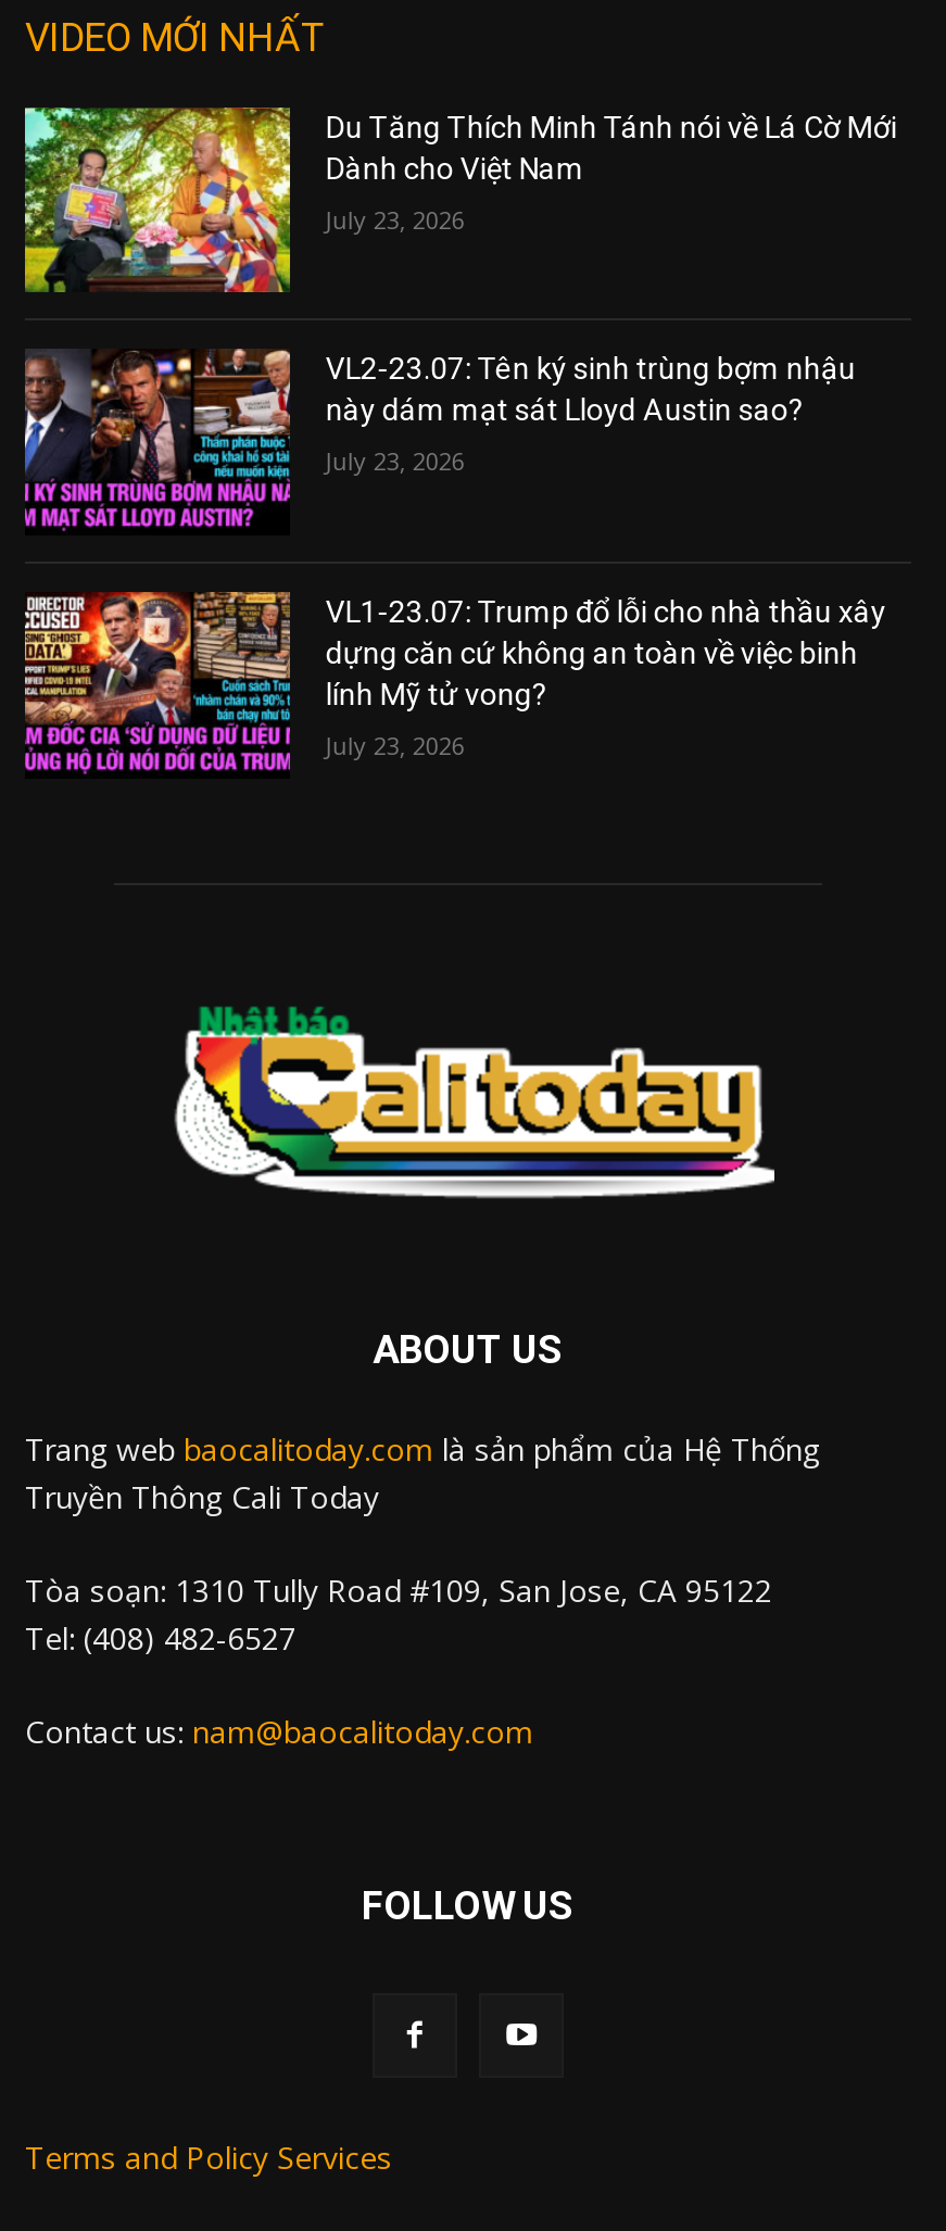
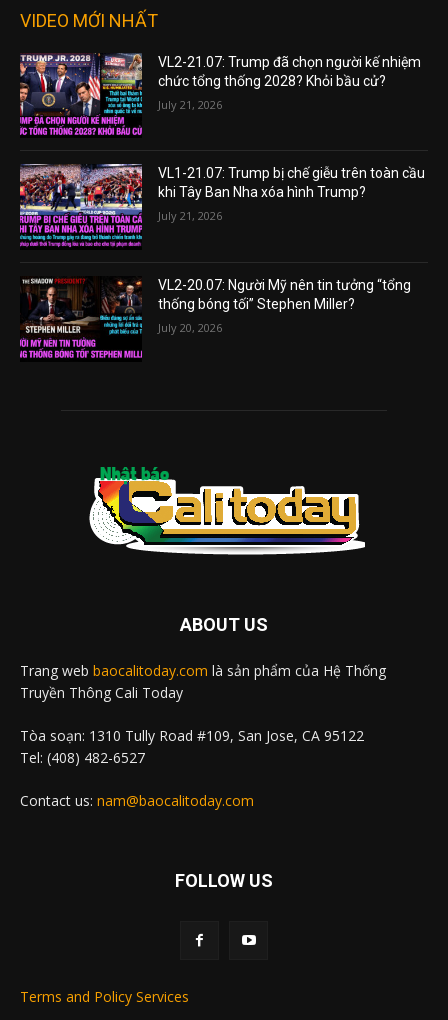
- [image]
- Du Tăng Thích Minh Tánh nói về Lá Cờ Mới
- Dành cho Việt Nam
+ [image]
+ VL2-21.07: Trump đã chọn người kế nhiệm
+ chức tổng thống 2028? Khỏi bầu cử?

- July 23, 2026
+ July 21, 2026

- [image]
- VL2-23.07: Tên ký sinh trùng bợm nhậu
- này dám mạt sát Lloyd Austin sao?
+ [image]
+ VL1-21.07: Trump bị chế giễu trên toàn cầu
+ khi Tây Ban Nha xóa hình Trump?

- July 23, 2026
+ July 21, 2026

- [image]
- VL1-23.07: Trump đổ lỗi cho nhà thầu xây
- dựng căn cứ không an toàn về việc binh
- lính Mỹ tử vong?
+ [image]
+ VL2-20.07: Người Mỹ nên tin tưởng “tổng
+ thống bóng tối” Stephen Miller?

- July 23, 2026
+ July 20, 2026
